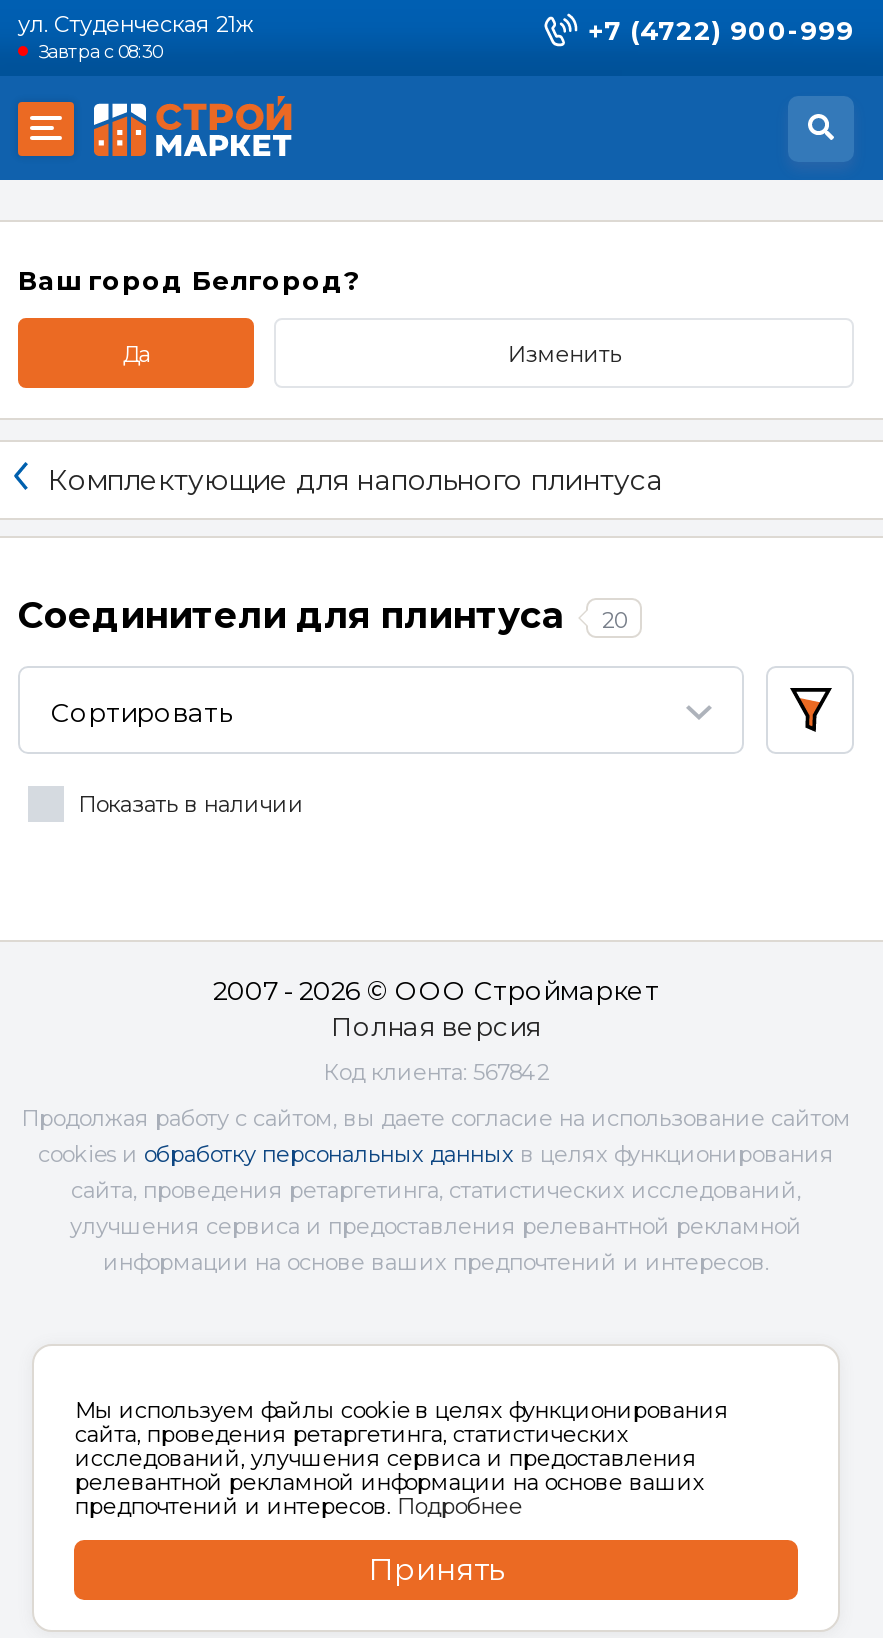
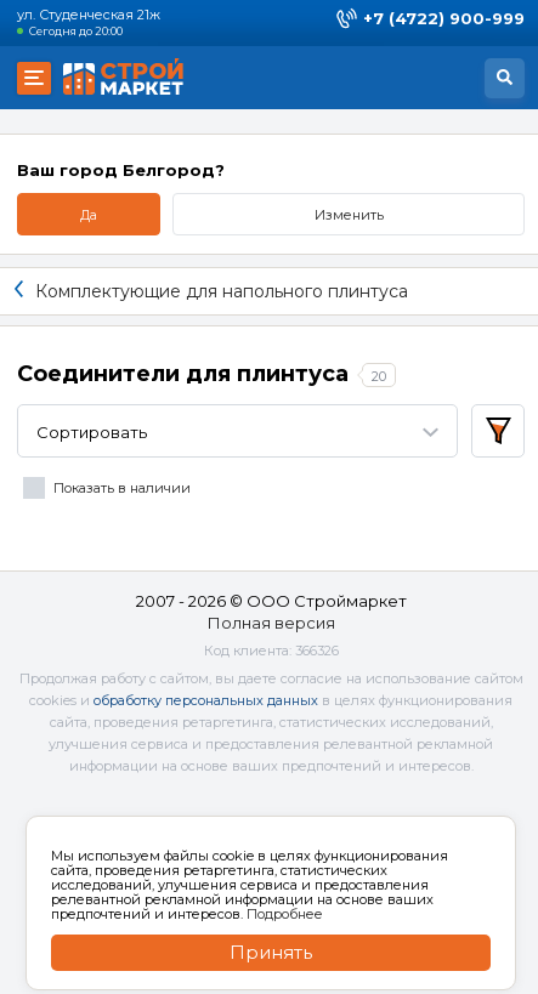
- Завтра с 08:30
+ Сегодня до 20:00

- Код клиента: 567842
+ Код клиента: 366326
